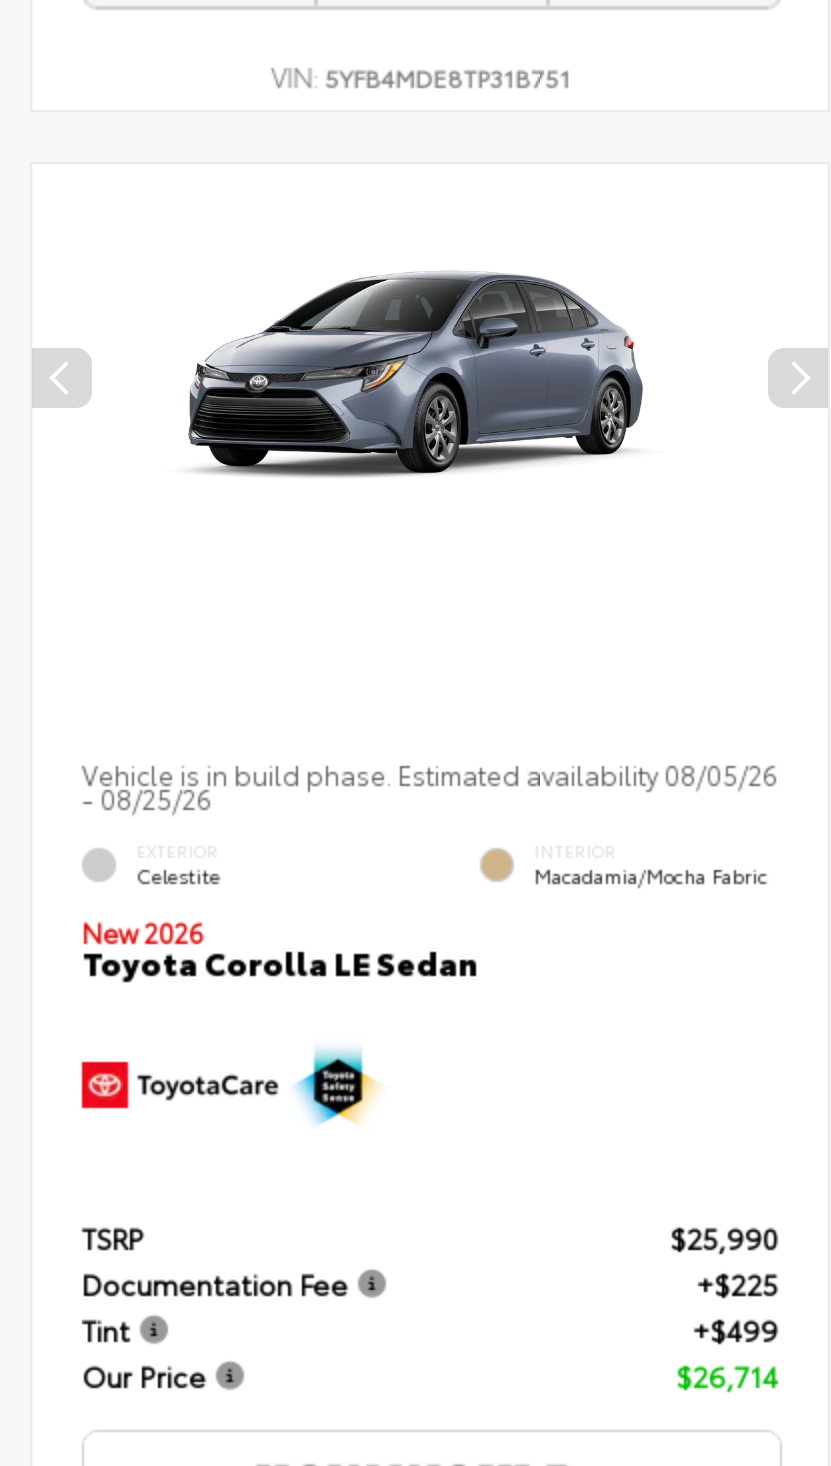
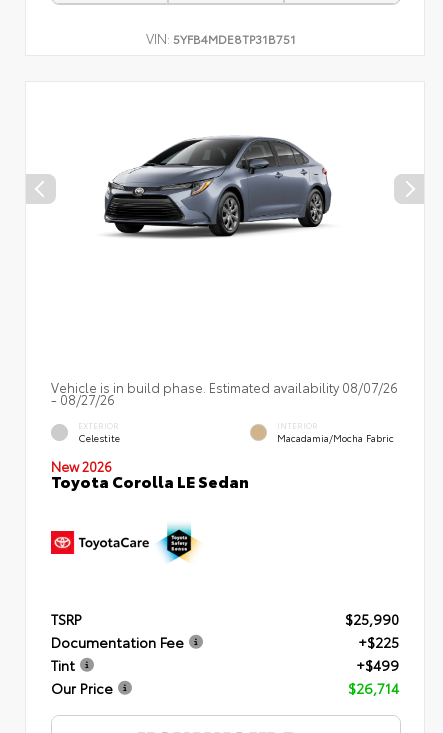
- Vehicle is in build phase. Estimated availability 08/05/26
+ Vehicle is in build phase. Estimated availability 08/07/26

- - 08/25/26
+ - 08/27/26
